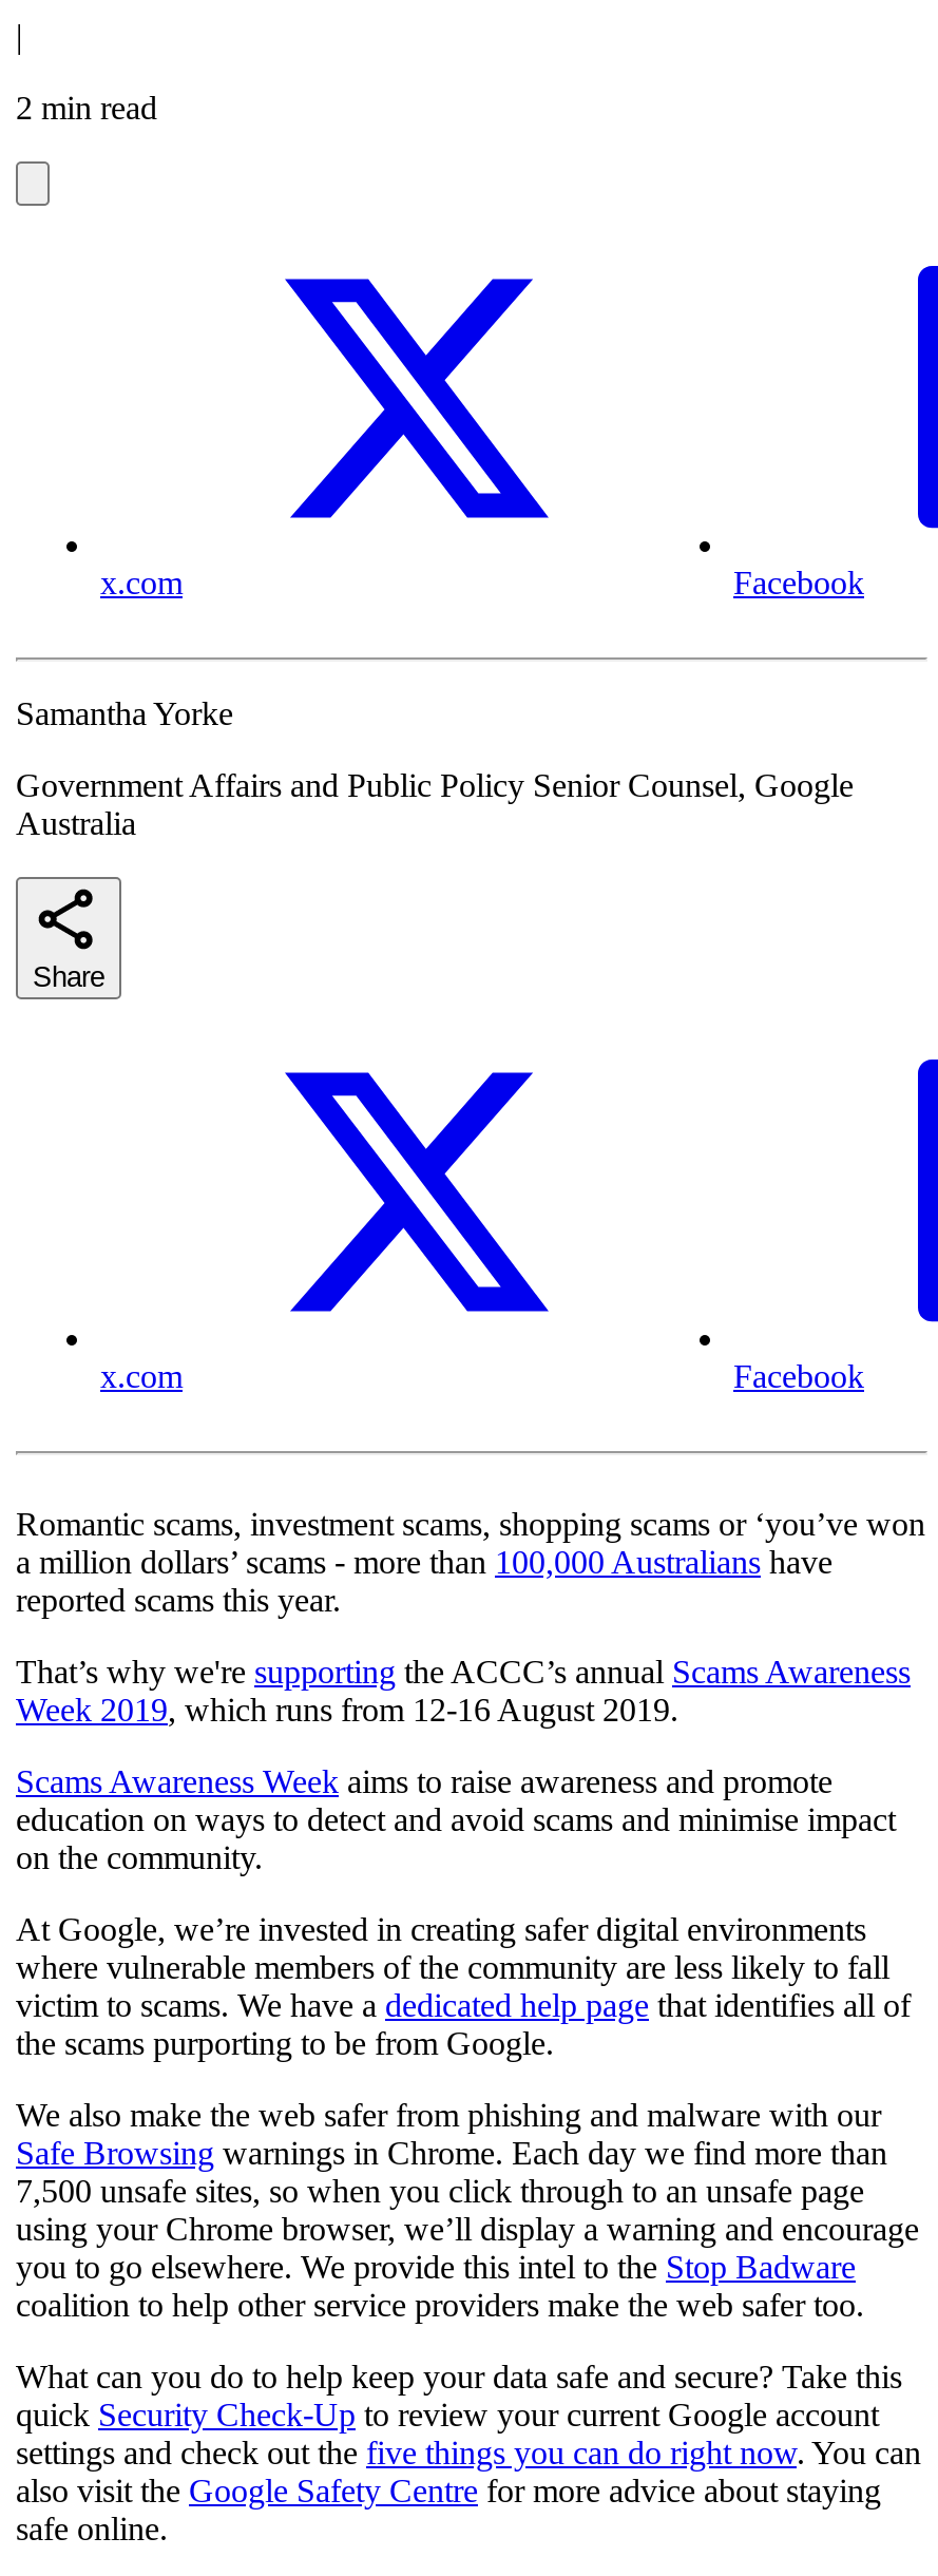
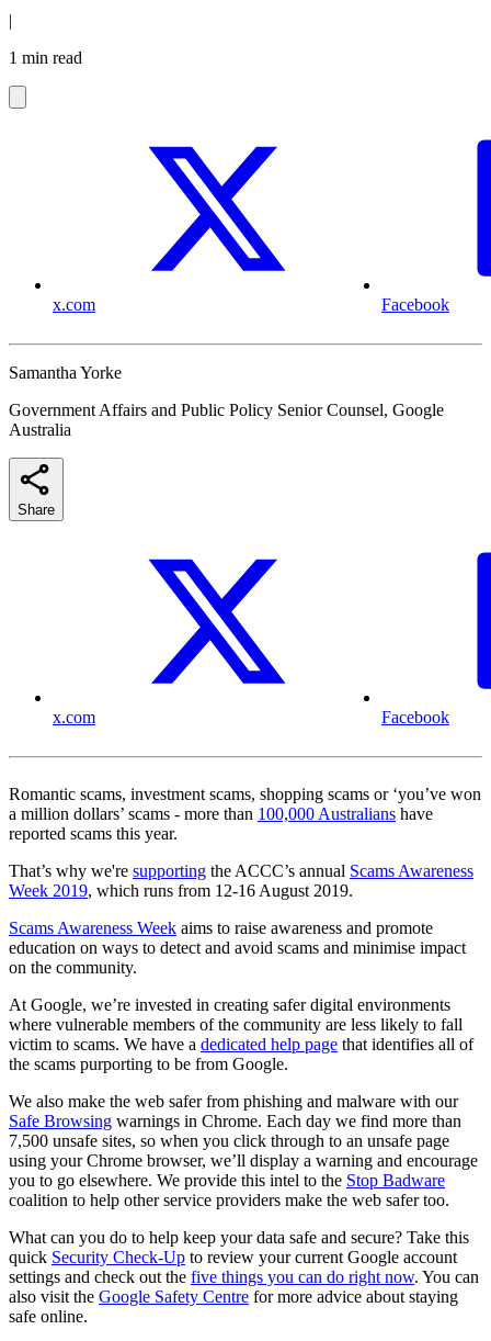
- 2 min read
+ 1 min read
